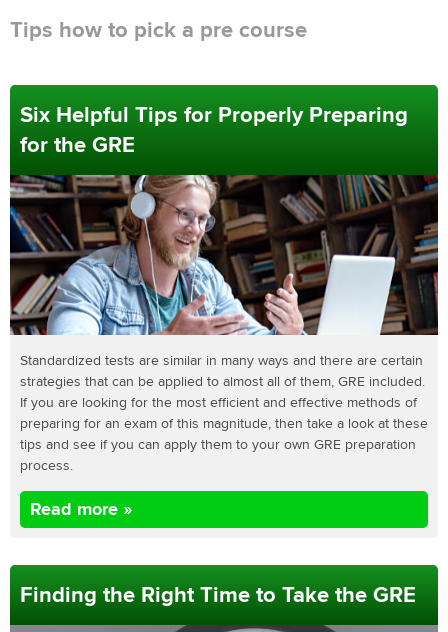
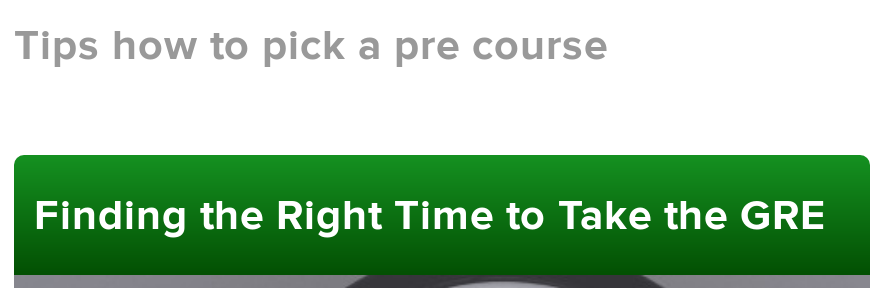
- [image]
- Six Helpful Tips for Properly Preparing
- for the GRE

- Standardized tests are similar in many ways and there are certain
- strategies that can be applied to almost all of them, GRE included.
- If you are looking for the most efficient and effective methods of
- preparing for an exam of this magnitude, then take a look at these
- tips and see if you can apply them to your own GRE preparation
- process.
- Read more »
